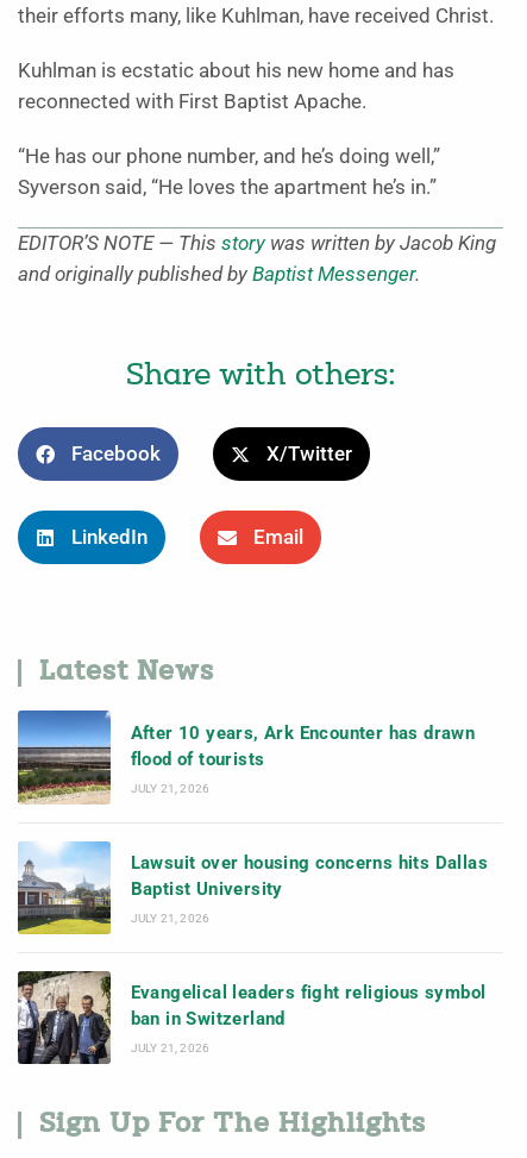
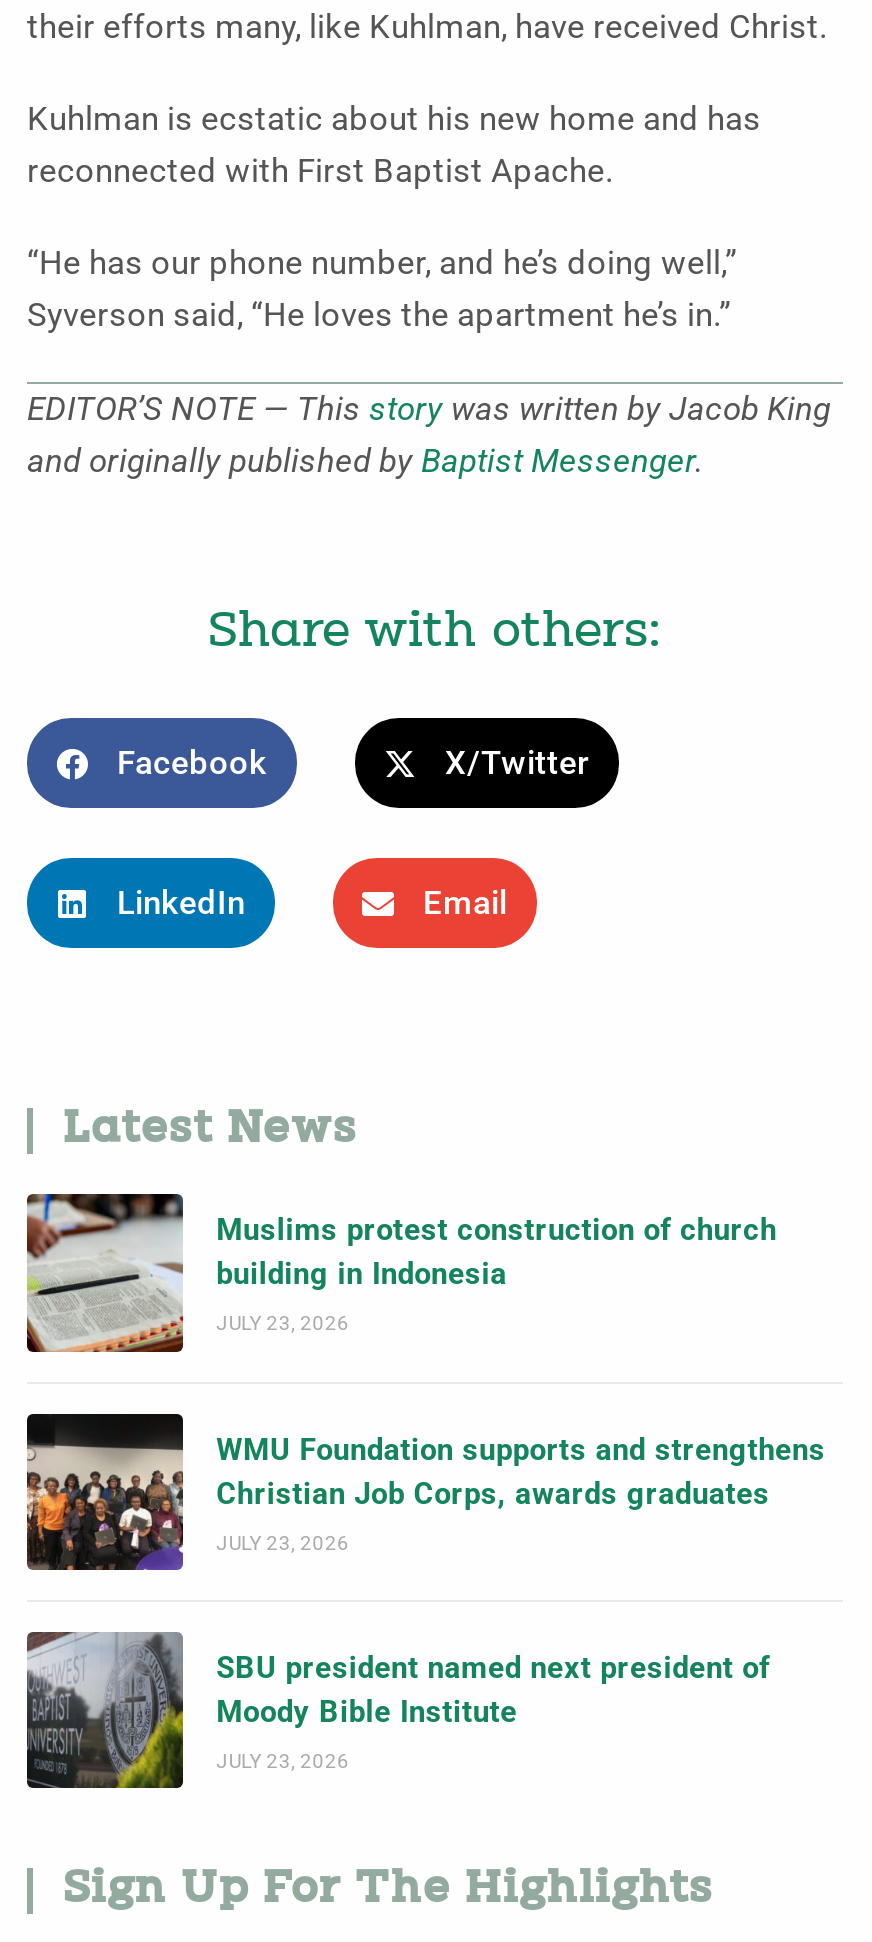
- [image]
- After 10 years, Ark Encounter has drawn
- flood of tourists
+ [image]
+ Muslims protest construction of church
+ building in Indonesia

- JULY 21, 2026
+ JULY 23, 2026

- [image]
- Lawsuit over housing concerns hits Dallas
- Baptist University
+ [image]
+ WMU Foundation supports and strengthens
+ Christian Job Corps, awards graduates

- JULY 21, 2026
+ JULY 23, 2026

- [image]
- Evangelical leaders fight religious symbol
- ban in Switzerland
+ [image]
+ SBU president named next president of
+ Moody Bible Institute

- JULY 21, 2026
+ JULY 23, 2026
